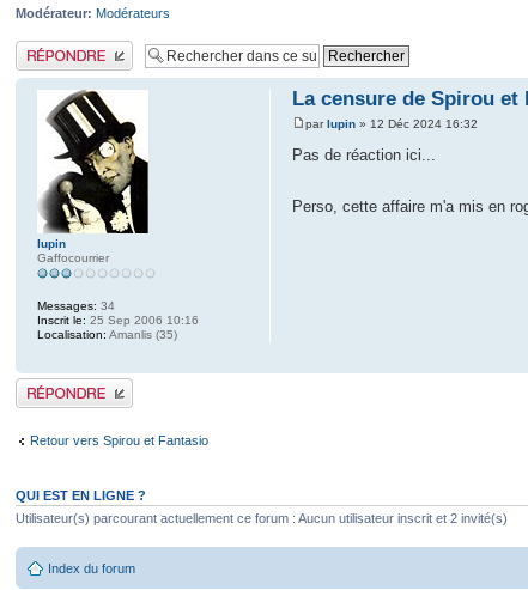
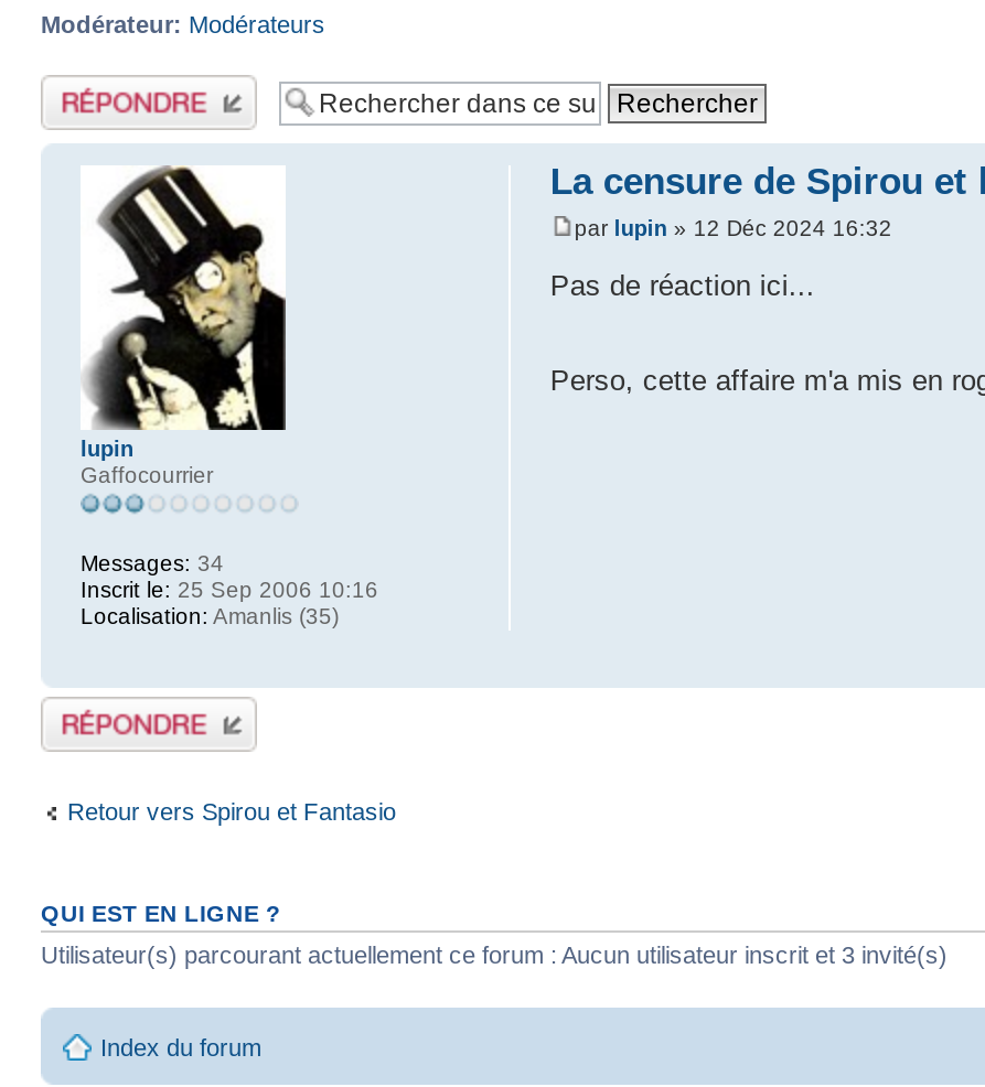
- Utilisateur(s) parcourant actuellement ce forum : Aucun utilisateur inscrit et 2 invité(s)
+ Utilisateur(s) parcourant actuellement ce forum : Aucun utilisateur inscrit et 3 invité(s)
